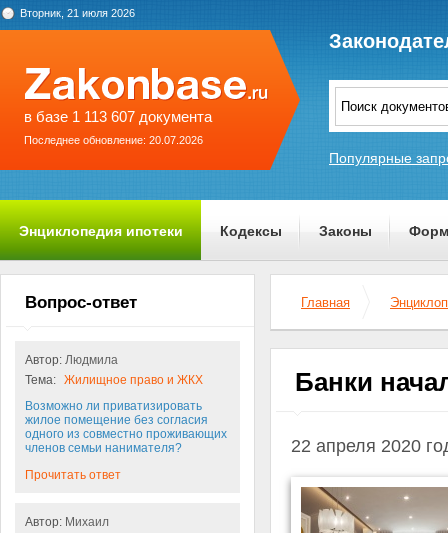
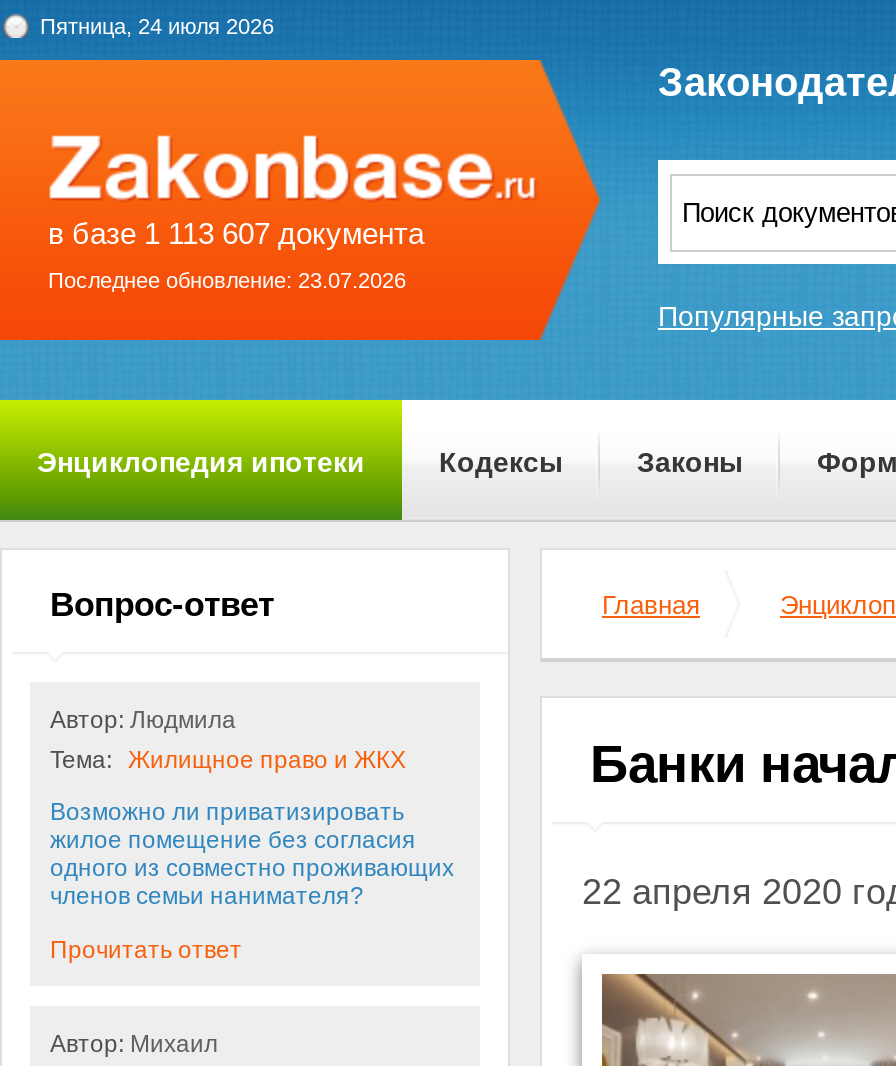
- Вторник, 21 июля 2026
+ Пятница, 24 июля 2026

- Последнее обновление: 20.07.2026
+ Последнее обновление: 23.07.2026
